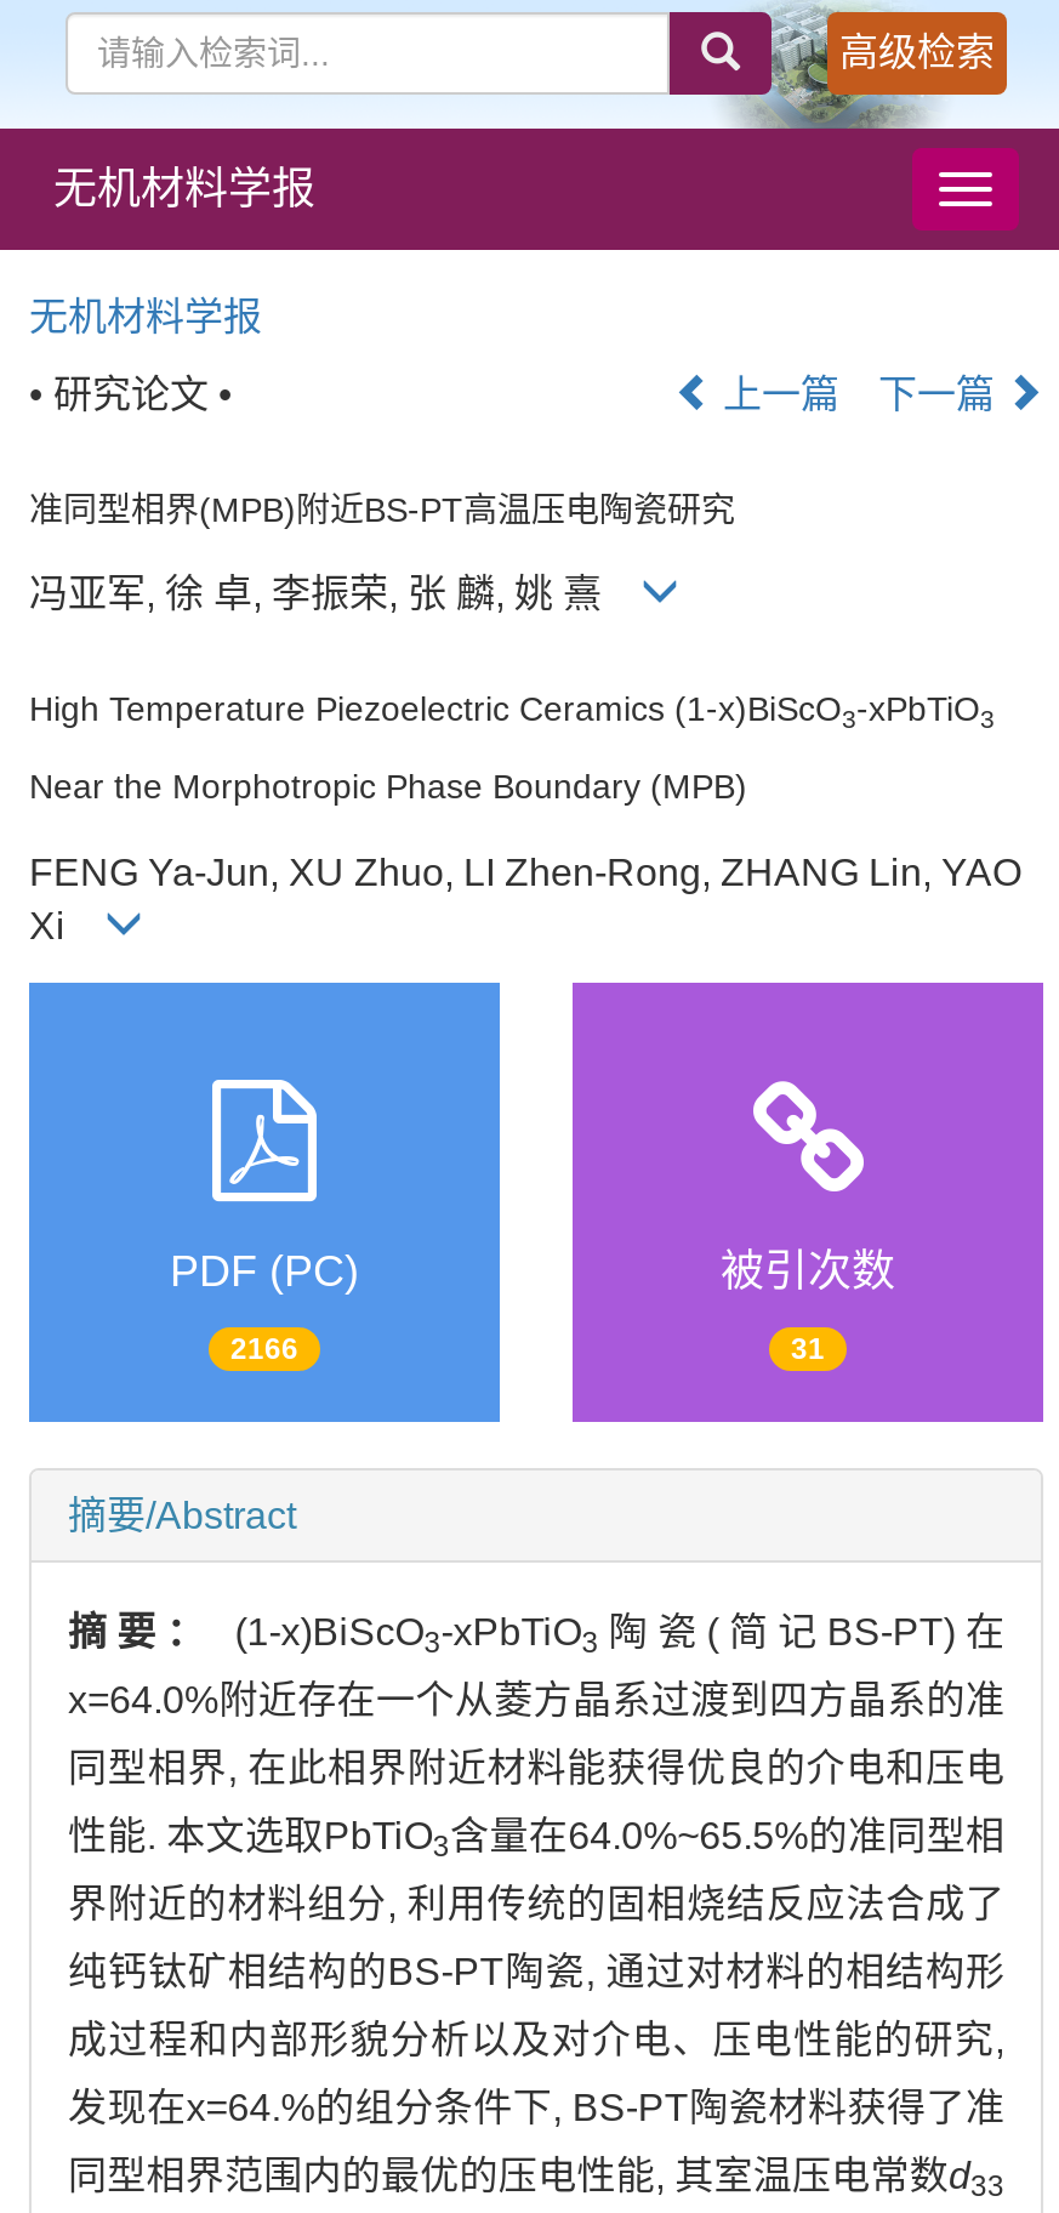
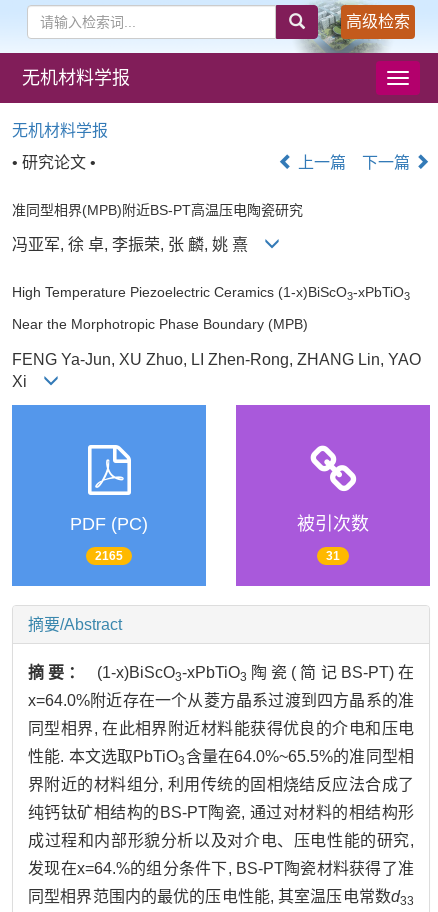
- 2166
+ 2165
